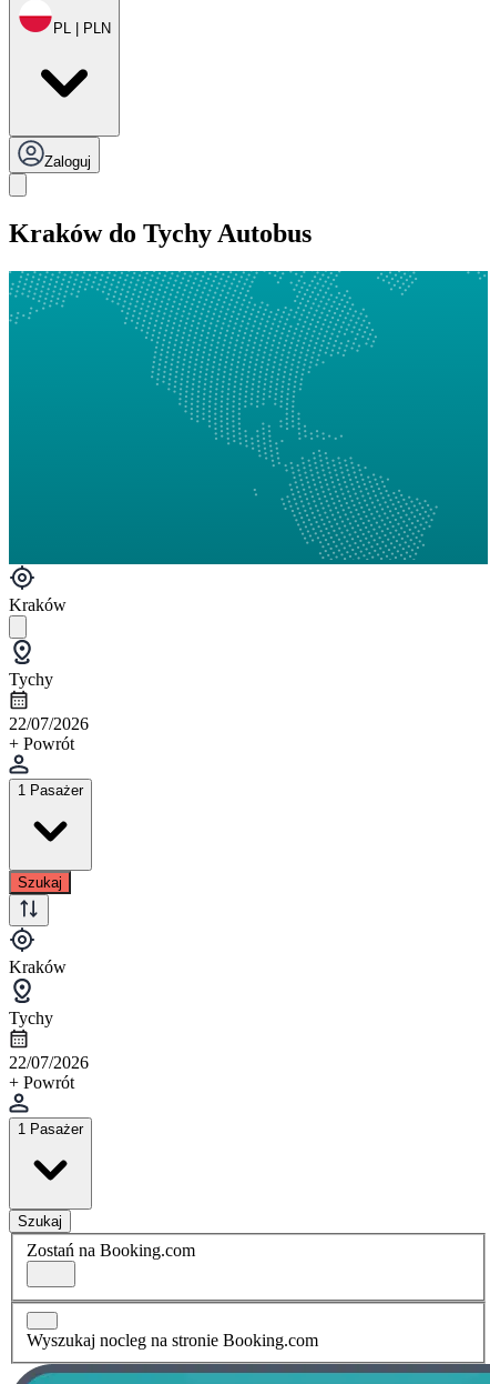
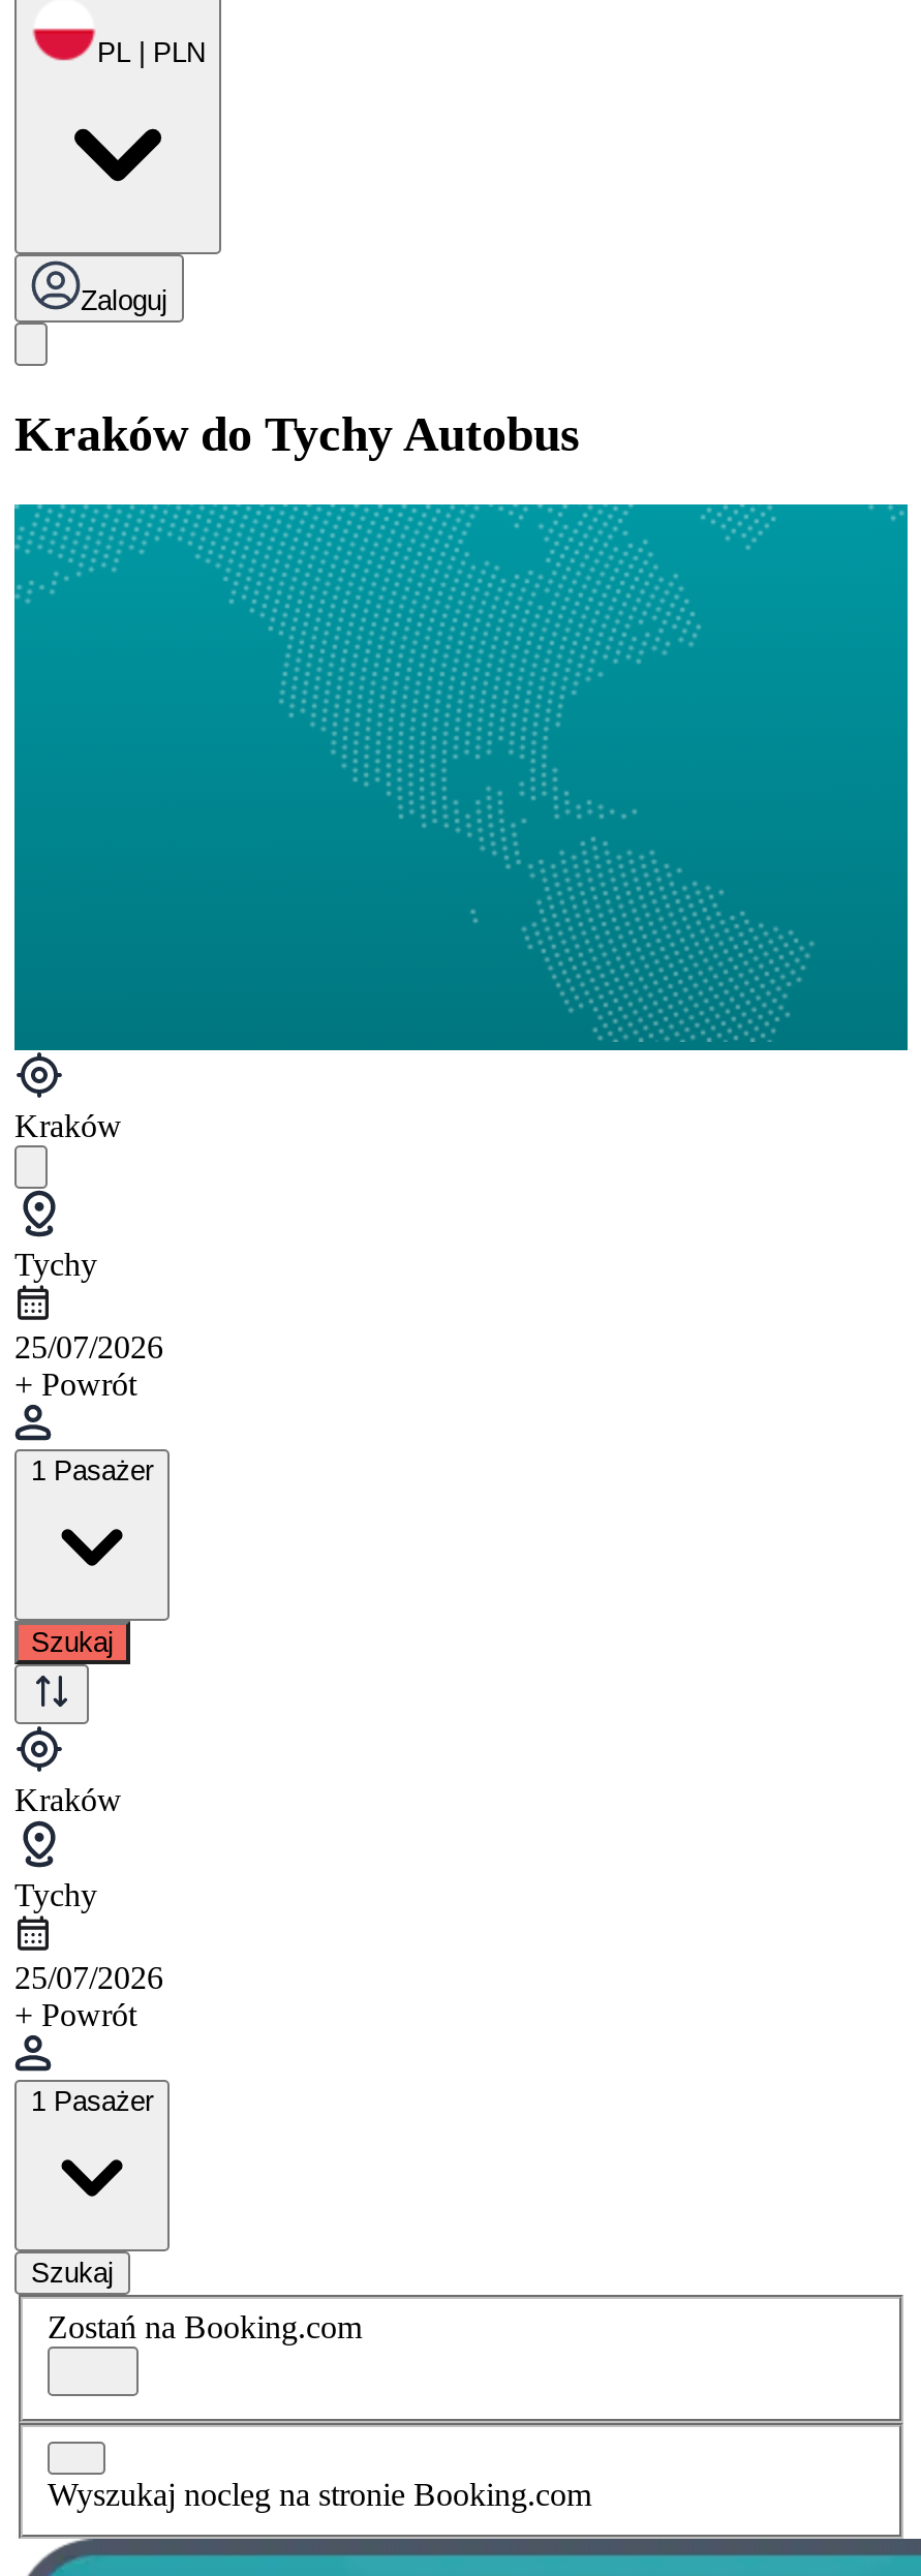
- 22/07/2026
+ 25/07/2026

- 22/07/2026
+ 25/07/2026
